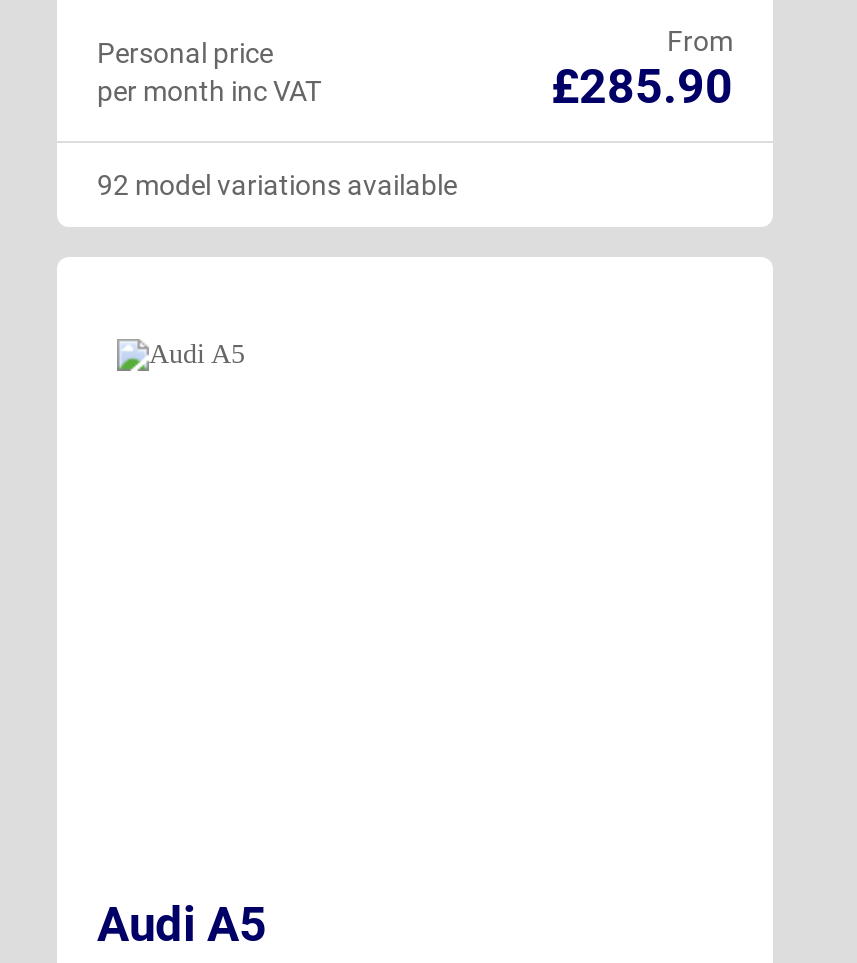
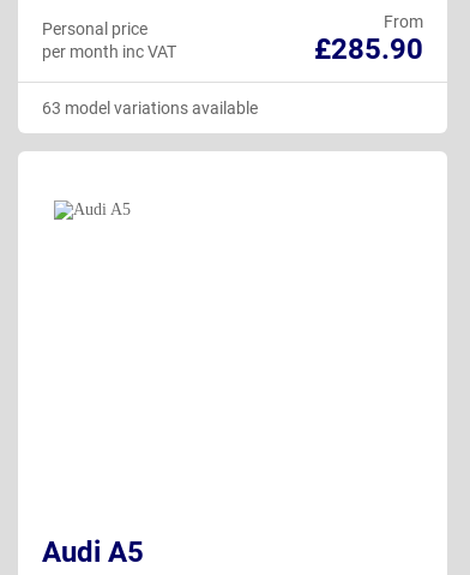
- 92 model variations available
+ 63 model variations available
